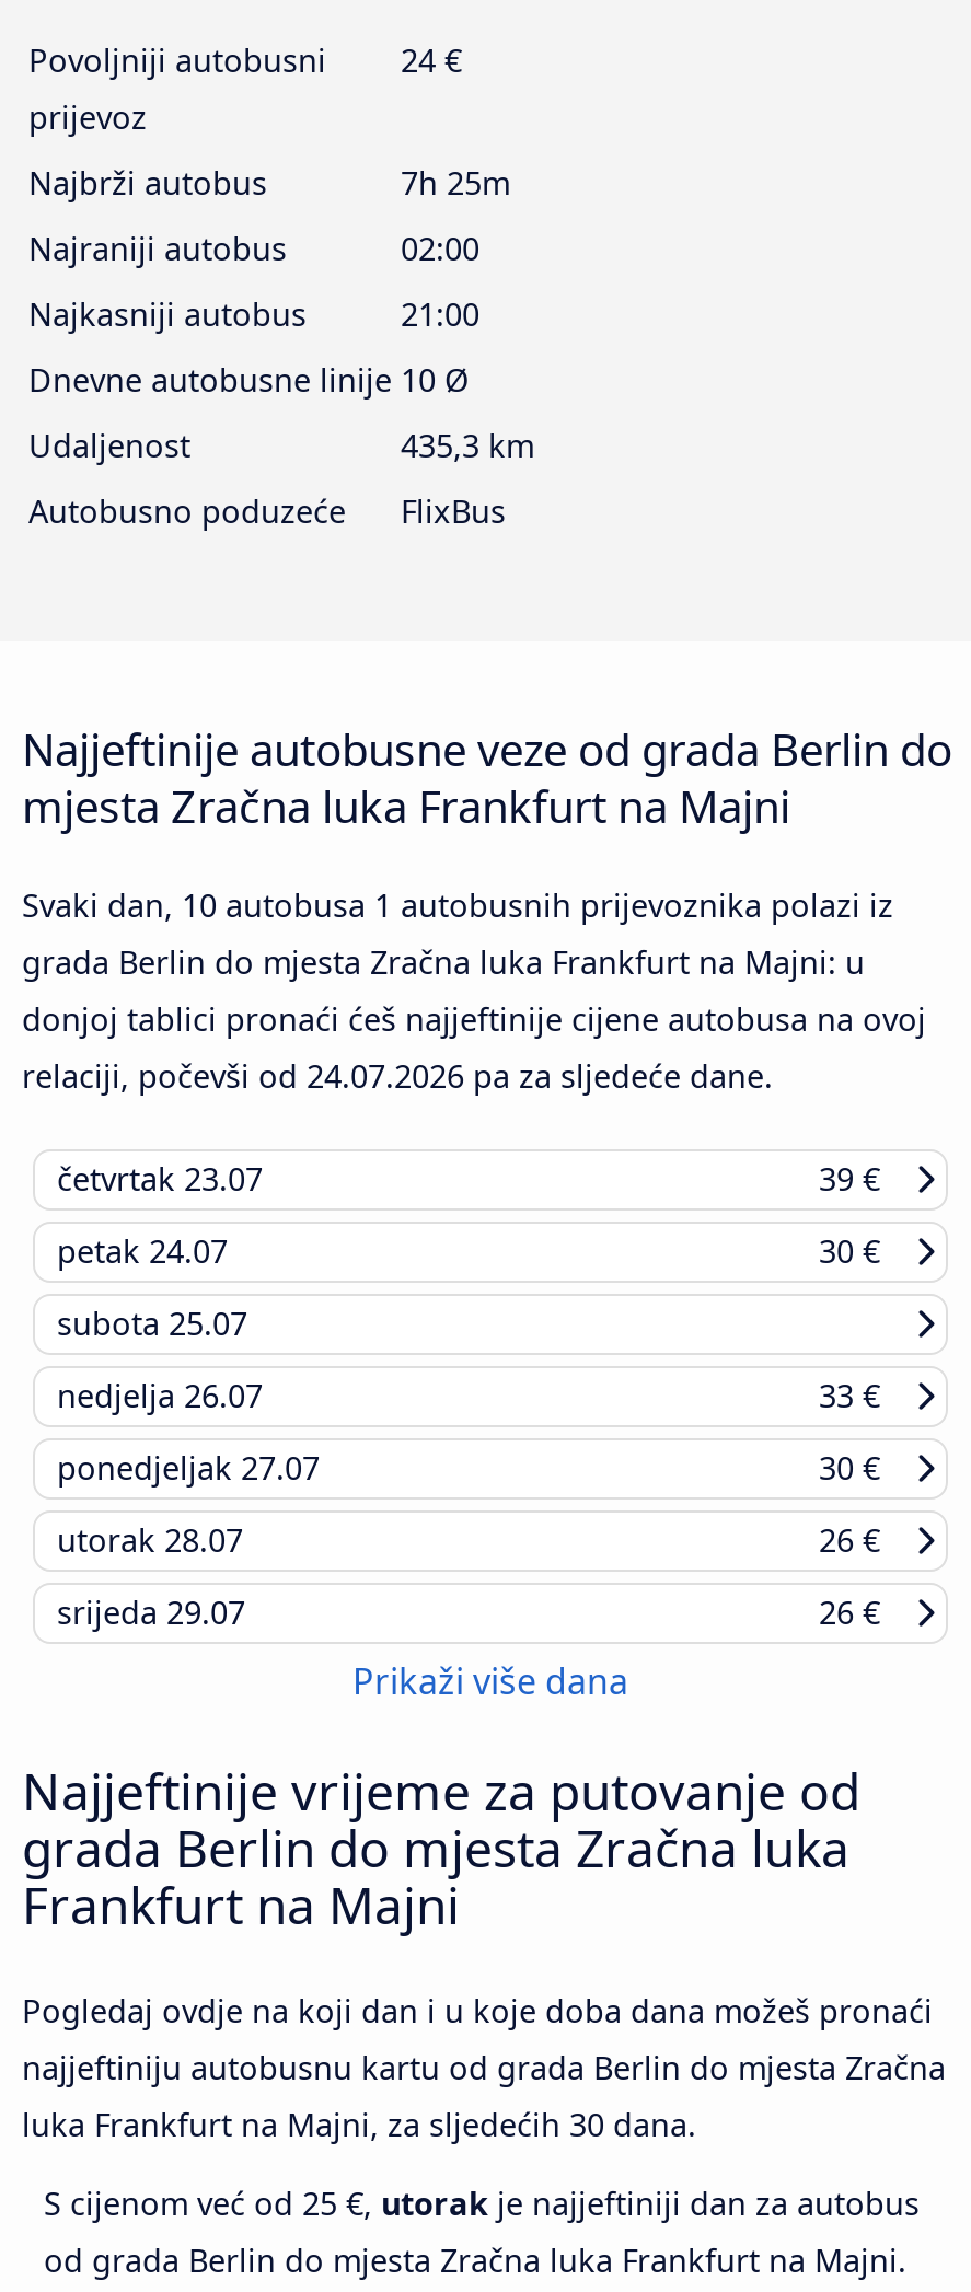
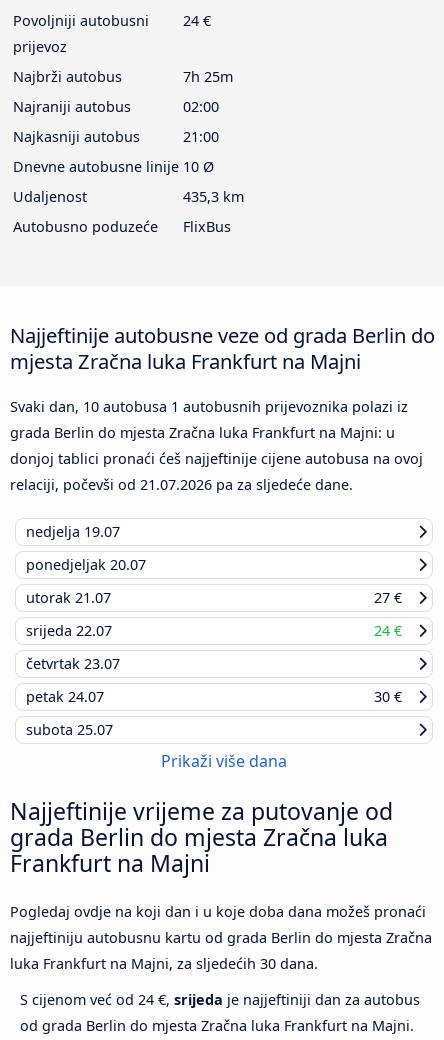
- relaciji, počevši od 24.07.2026 pa za sljedeće dane.
+ relaciji, počevši od 21.07.2026 pa za sljedeće dane.
+ nedjelja 19.07
+ ponedjeljak 20.07
+ utorak 21.07
+ 27 €
+ srijeda 22.07
+ 24 €

moved down: četvrtak 23.07 | petak 24.07 | 30 € | subota 25.07

- 39 €

- nedjelja 26.07
- 33 €
- ponedjeljak 27.07
- 30 €
- utorak 28.07
- 26 €
- srijeda 29.07
- 26 €

- S cijenom već od 25 €, utorak je najjeftiniji dan za autobus
+ S cijenom već od 24 €, srijeda je najjeftiniji dan za autobus
